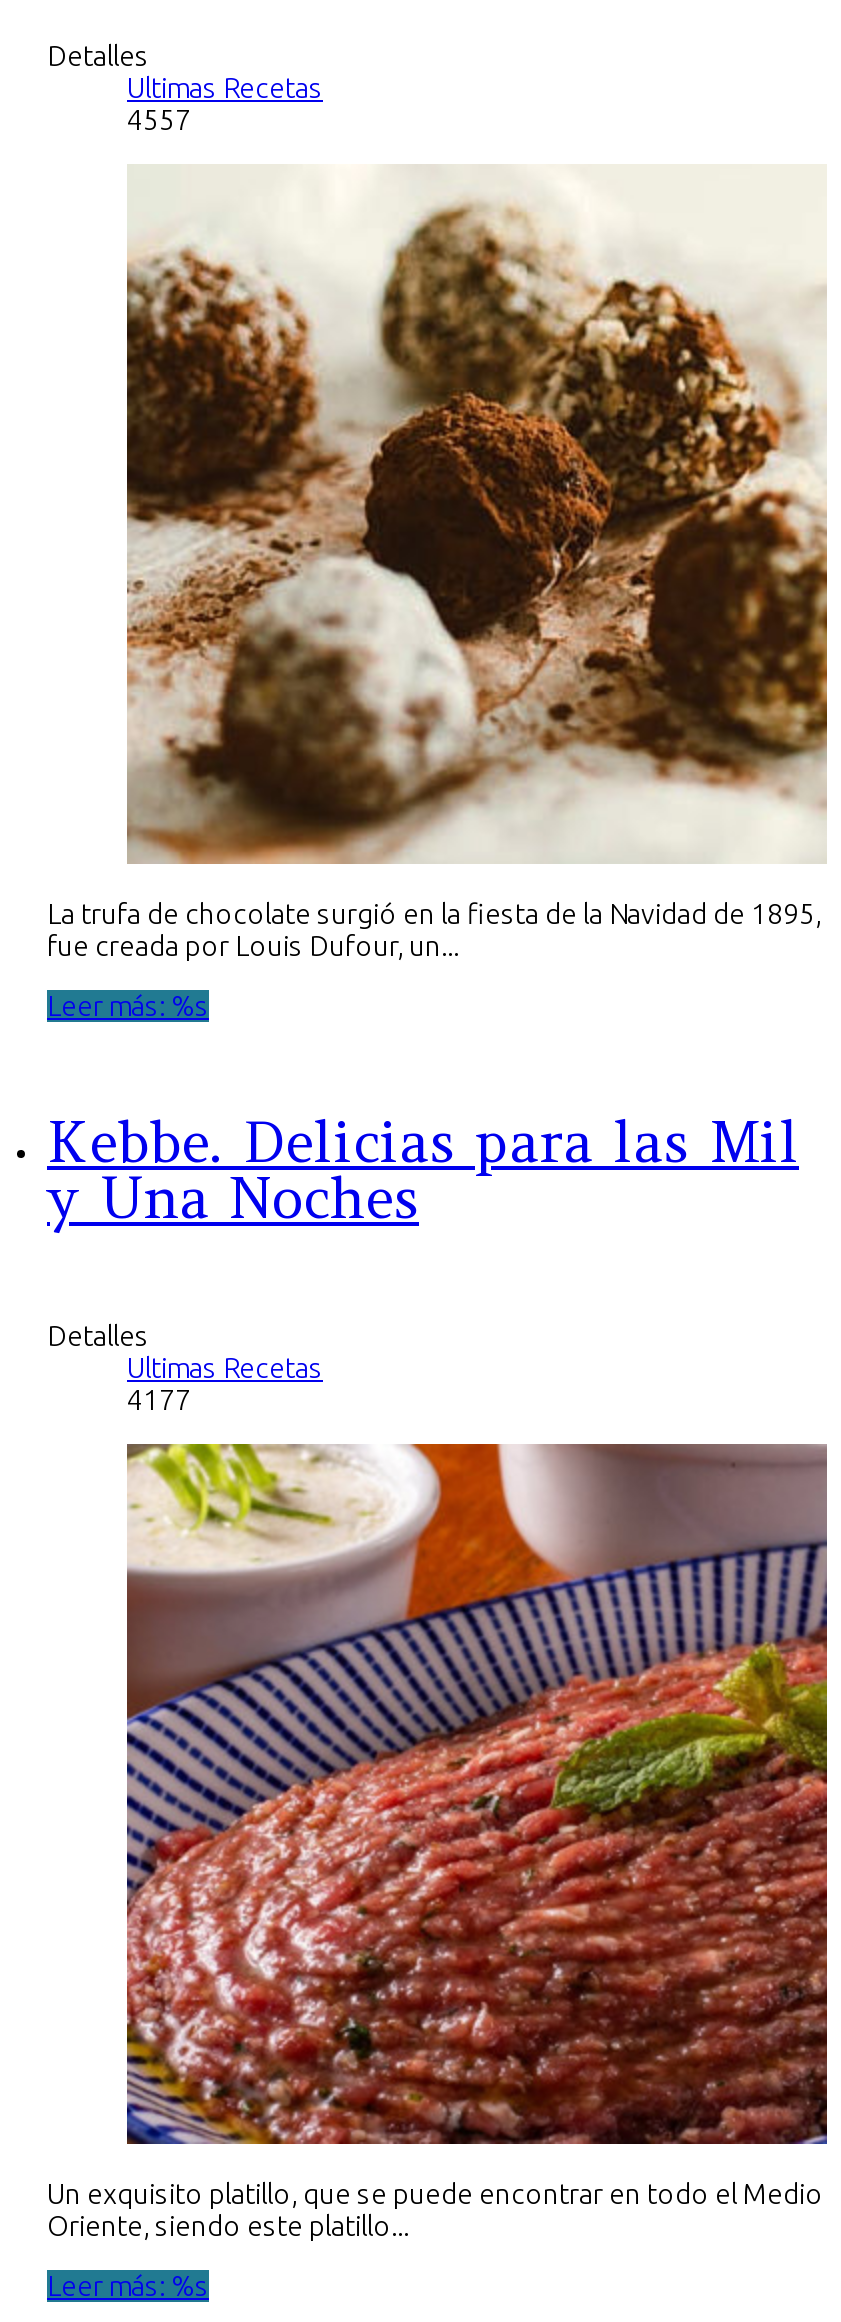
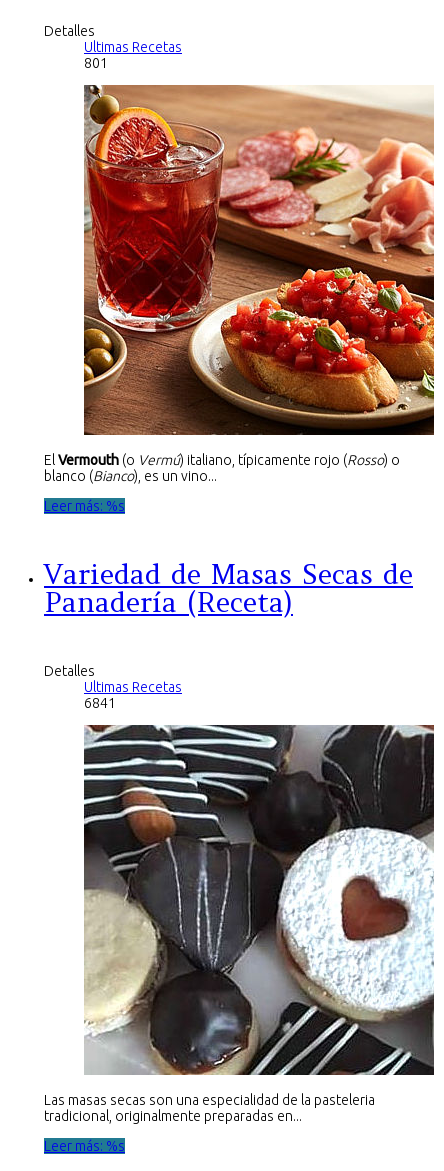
- 4557
+ 801

- [image]
- La trufa de chocolate surgió en la fiesta de la Navidad de 1895,
- fue creada por Louis Dufour, un...
+ [image]
+ El Vermouth (o Vermú) italiano, típicamente rojo (Rosso) o
+ blanco (Bianco), es un vino...

- Kebbe. Delicias para las Mil
- y Una Noches
+ Variedad de Masas Secas de
+ Panadería (Receta)

- 4177
+ 6841

- [image]
- Un exquisito platillo, que se puede encontrar en todo el Medio
- Oriente, siendo este platillo...
+ [image]
+ Las masas secas son una especialidad de la pasteleria
+ tradicional, originalmente preparadas en...
